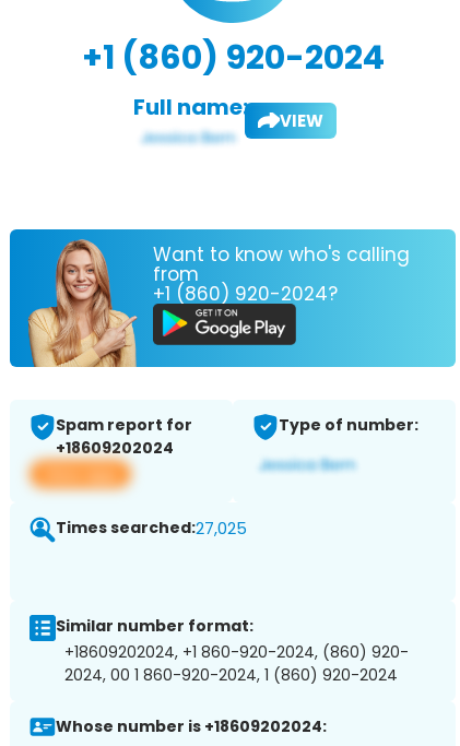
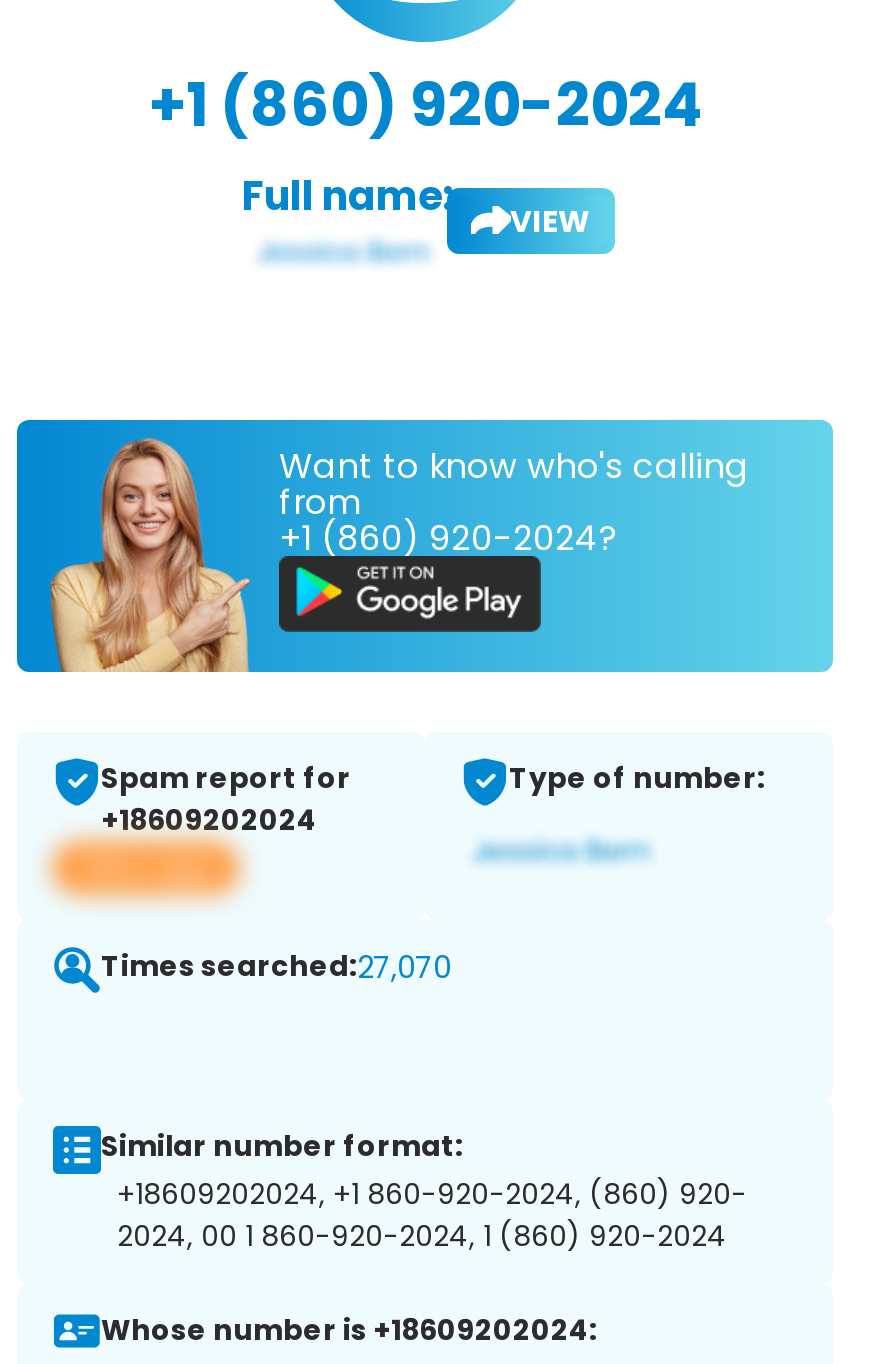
- Times searched:27,025
+ Times searched:27,070
